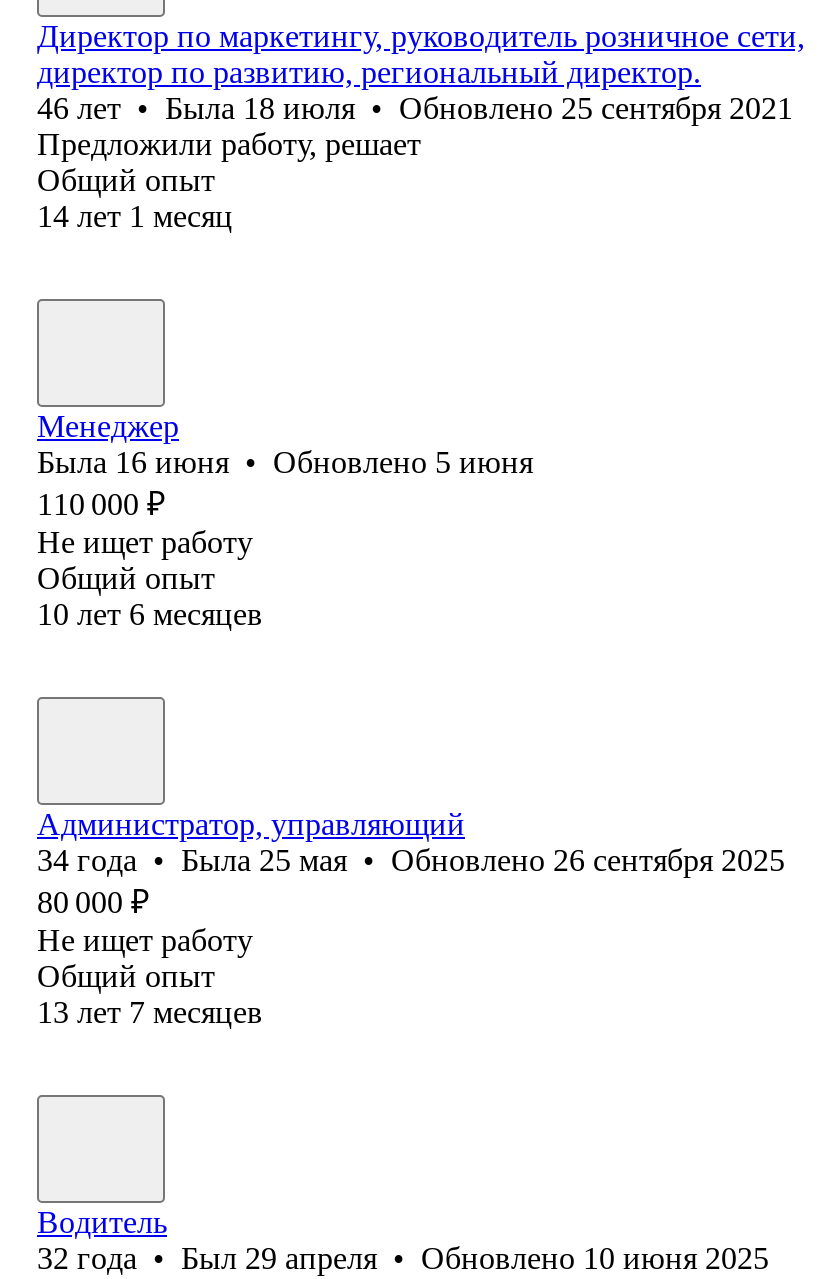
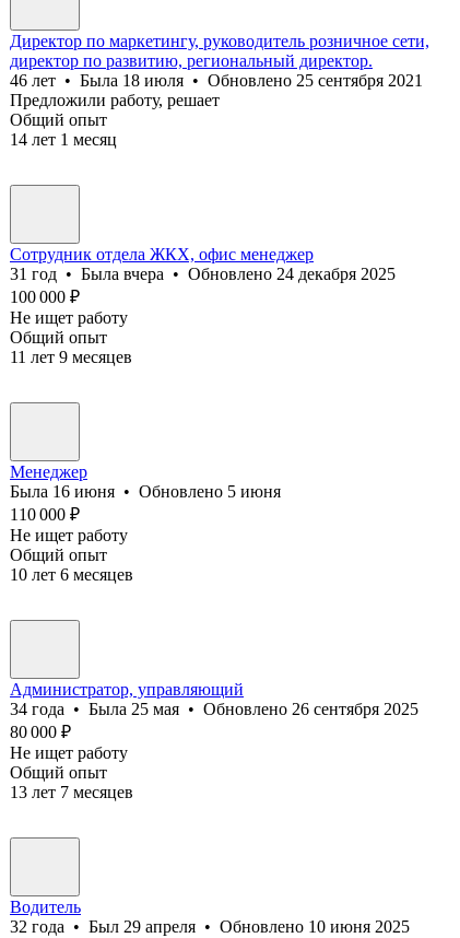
+ Сотрудник отдела ЖКХ, офис менеджер
+ 31 год • Была вчера • Обновлено 24 декабря 2025
+ 100 000 ₽
+ Не ищет работу
+ Общий опыт
+ 11 лет 9 месяцев
